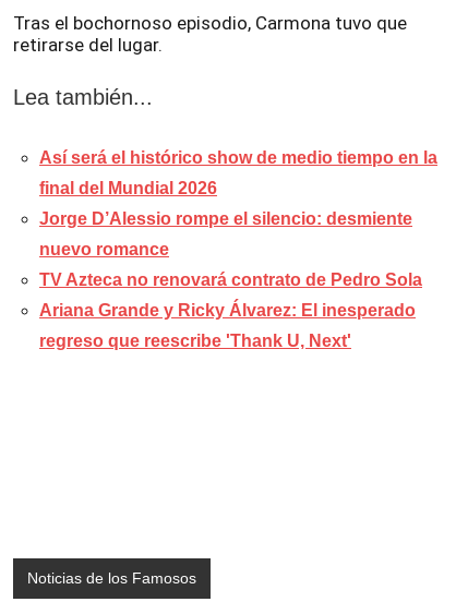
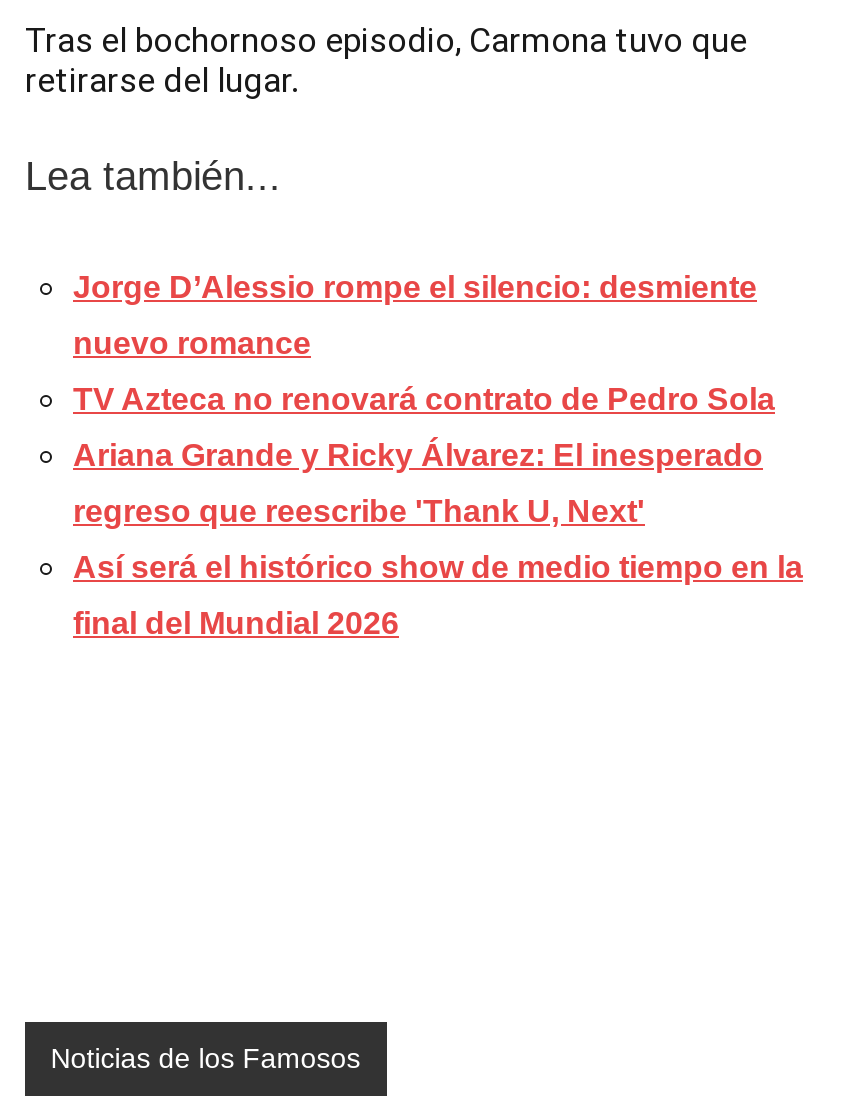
moved down: Así será el histórico show de medio tiempo en la | final del Mundial 2026

moved up: Jorge D’Alessio rompe el silencio: desmiente | nuevo romance | TV Azteca no renovará contrato de Pedro Sola | Ariana Grande y Ricky Álvarez: El inesperado | regreso que reescribe 'Thank U, Next'
